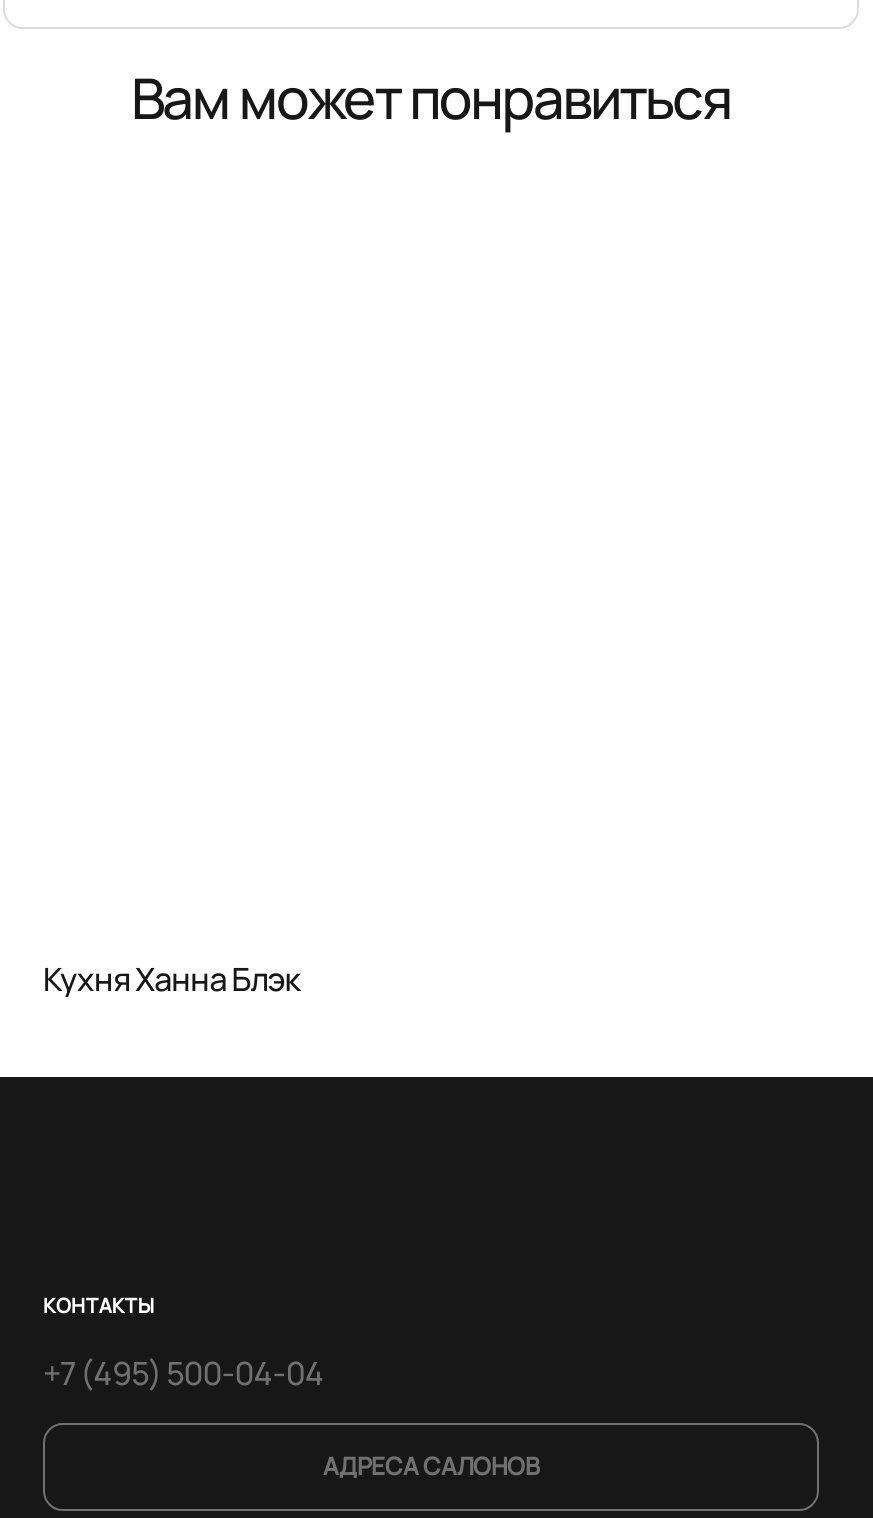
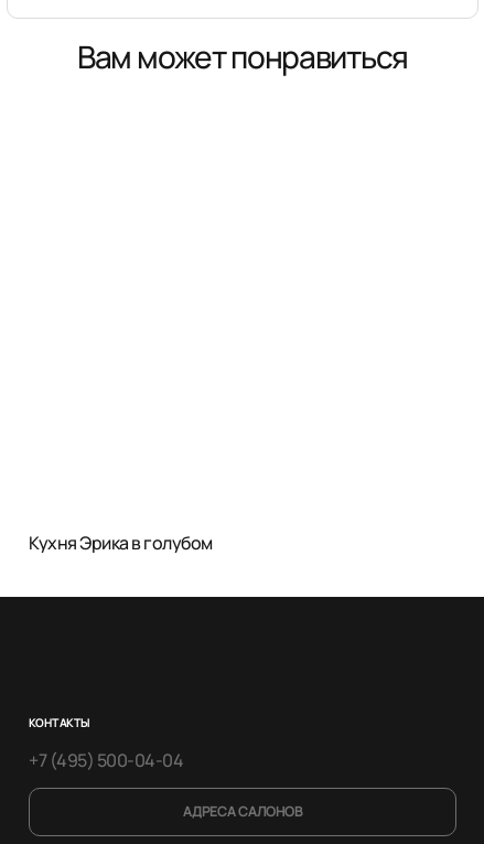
- Кухня Ханна Блэк
+ Кухня Эрика в голубом
